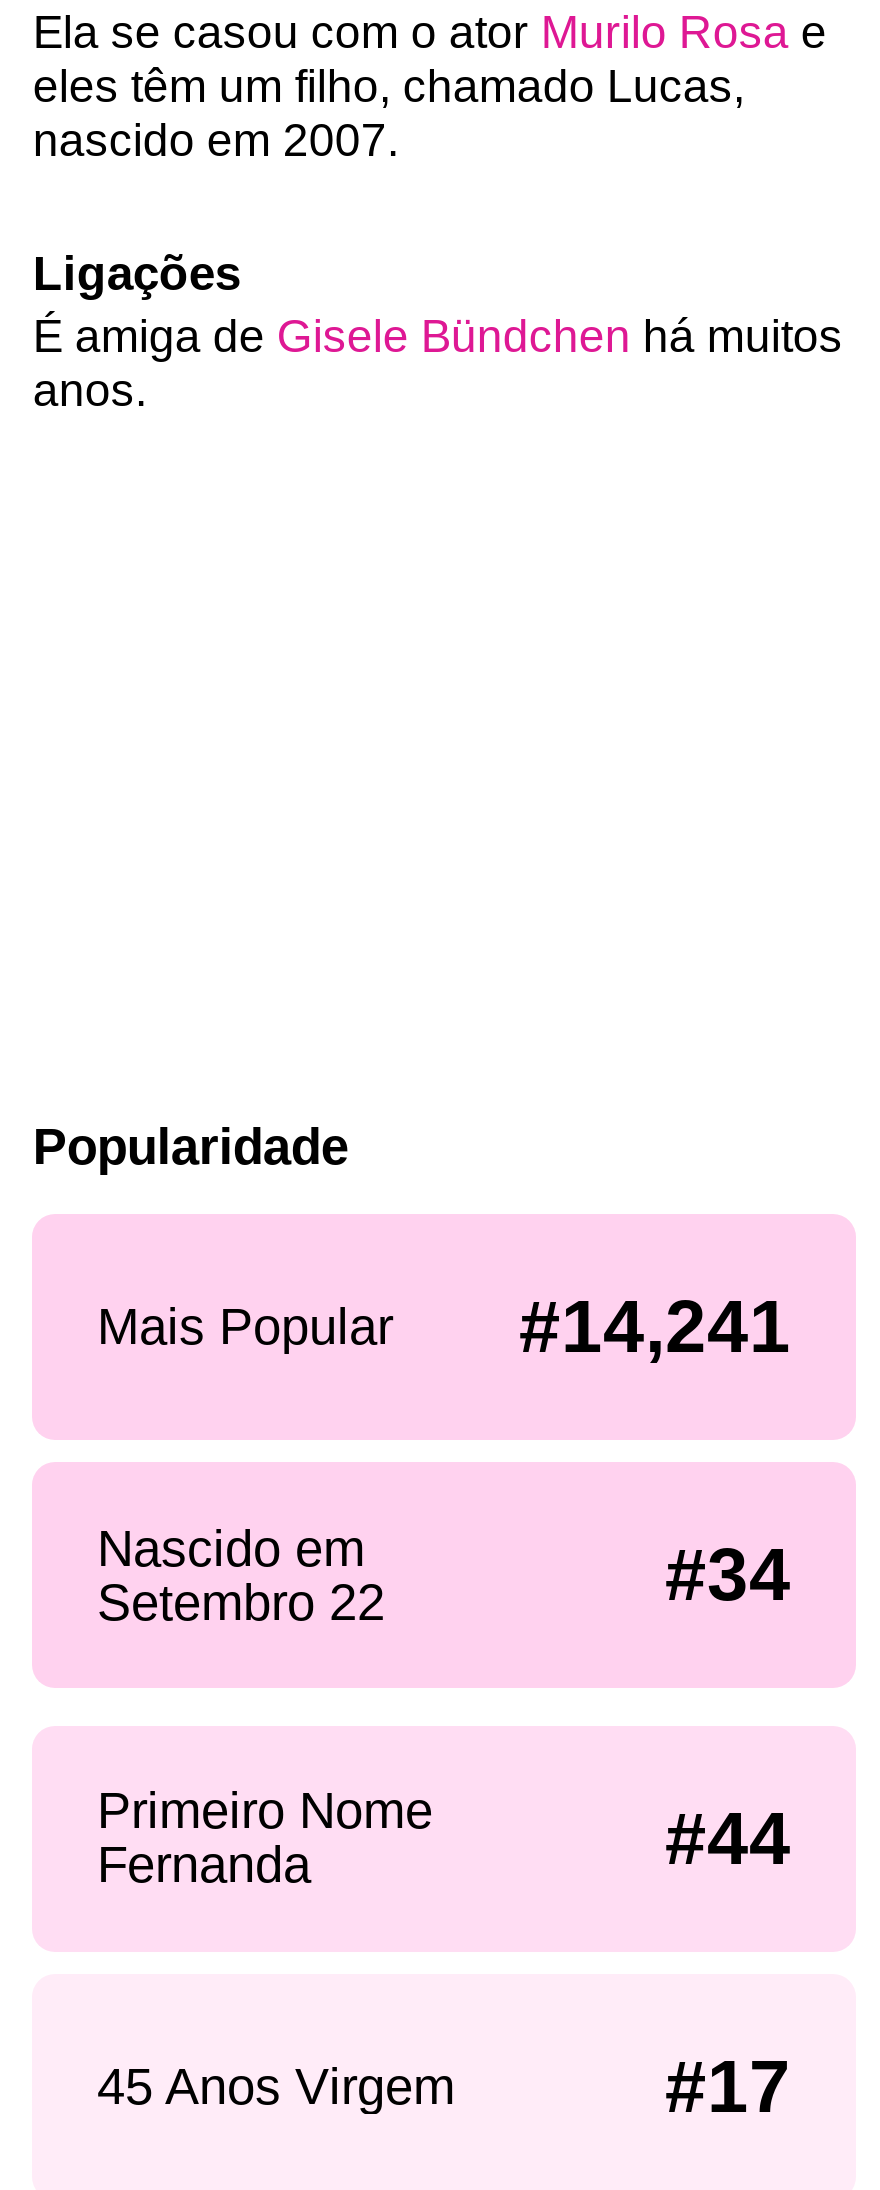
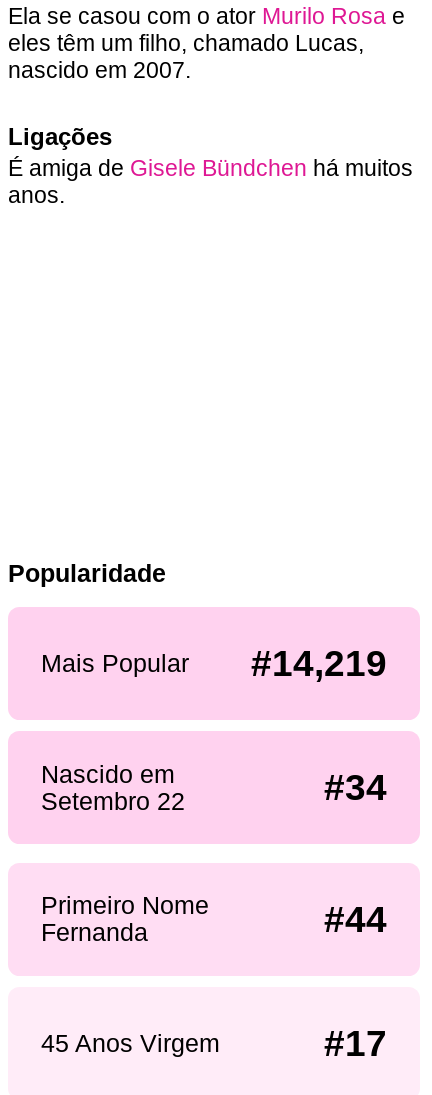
- #14,241
+ #14,219
